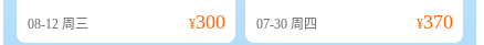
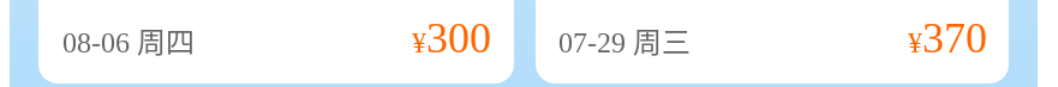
- 08-12周三
+ 08-06周四

- ¥300 07-30周四
+ ¥300 07-29周三
